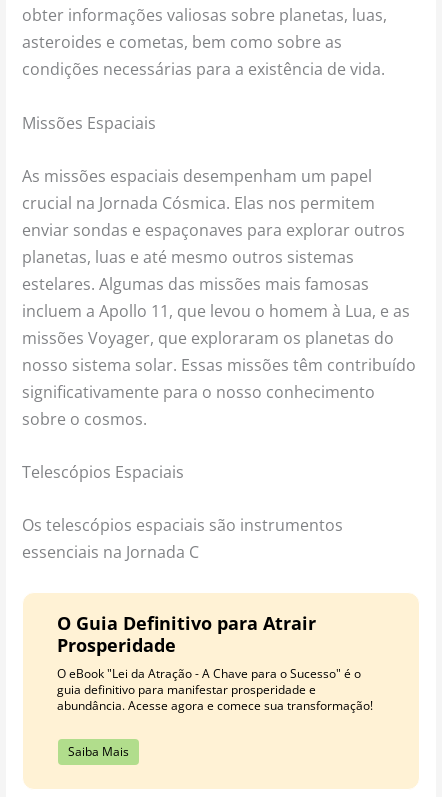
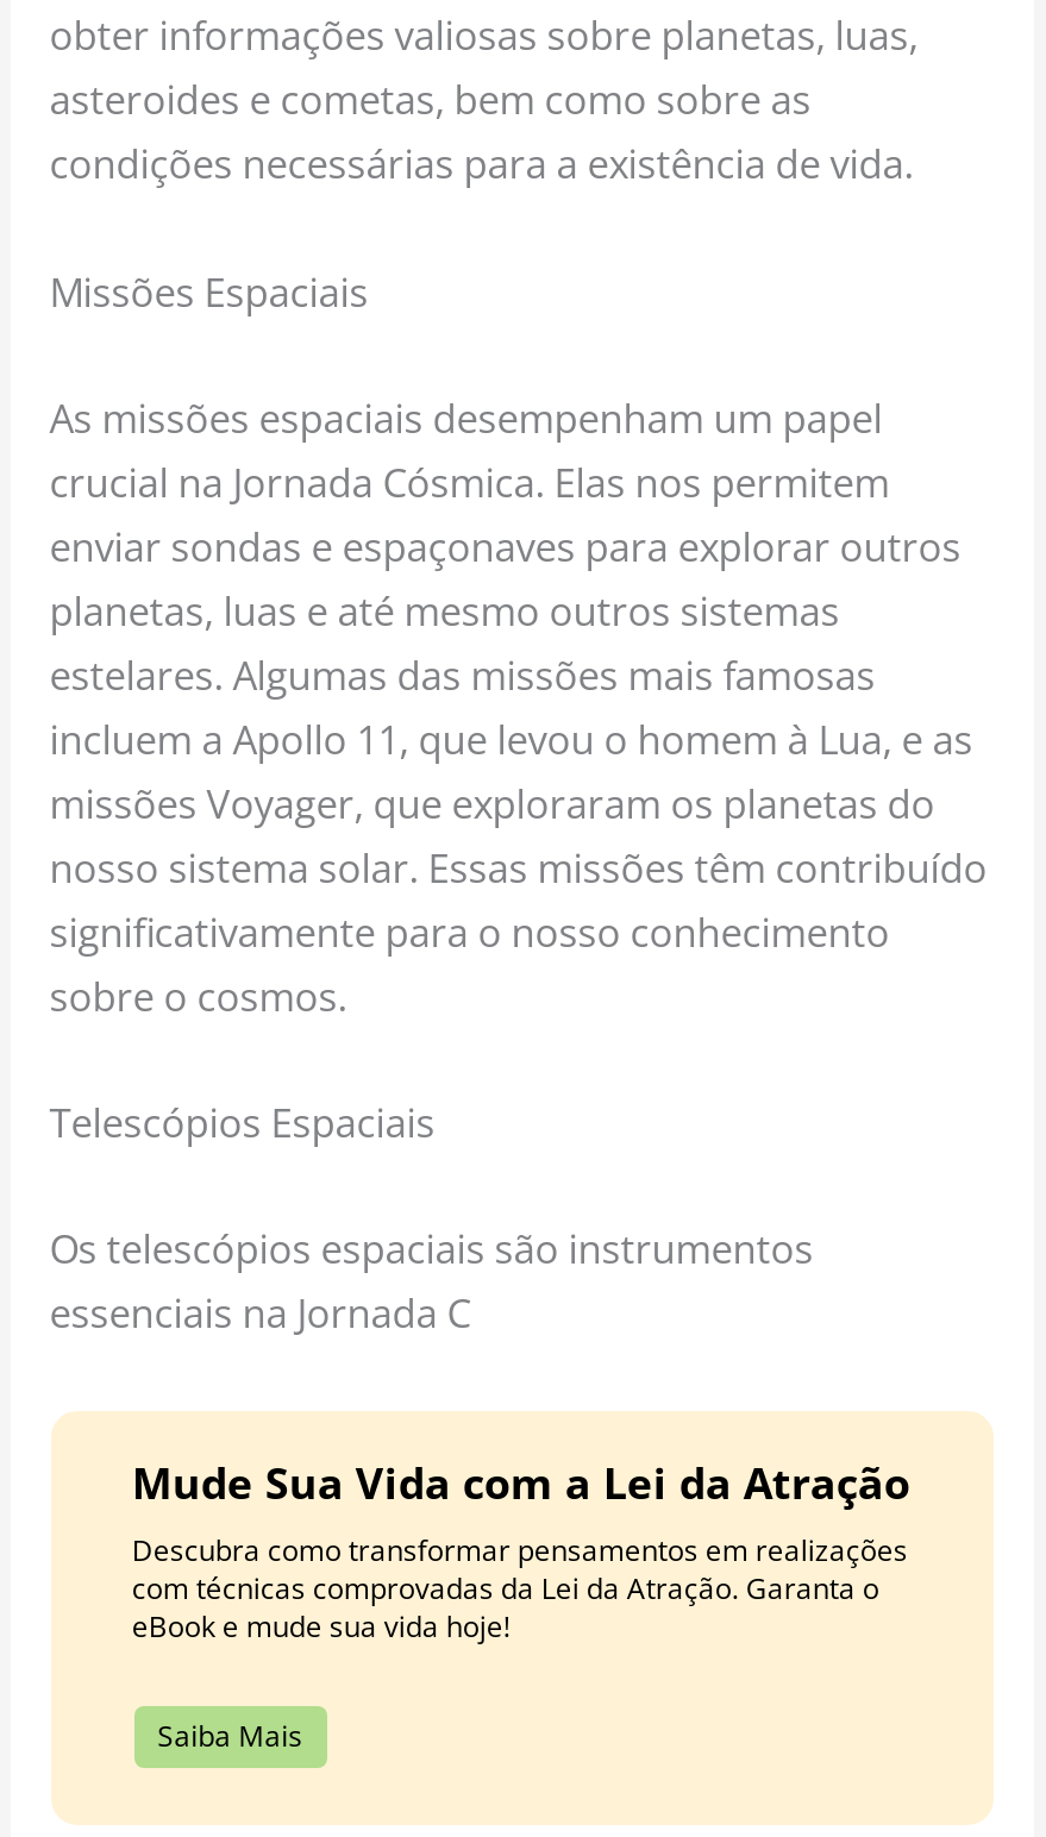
- O Guia Definitivo para Atrair
- Prosperidade
- O eBook "Lei da Atração - A Chave para o Sucesso" é o
- guia definitivo para manifestar prosperidade e
- abundância. Acesse agora e comece sua transformação!
+ Mude Sua Vida com a Lei da Atração
+ Descubra como transformar pensamentos em realizações
+ com técnicas comprovadas da Lei da Atração. Garanta o
+ eBook e mude sua vida hoje!
